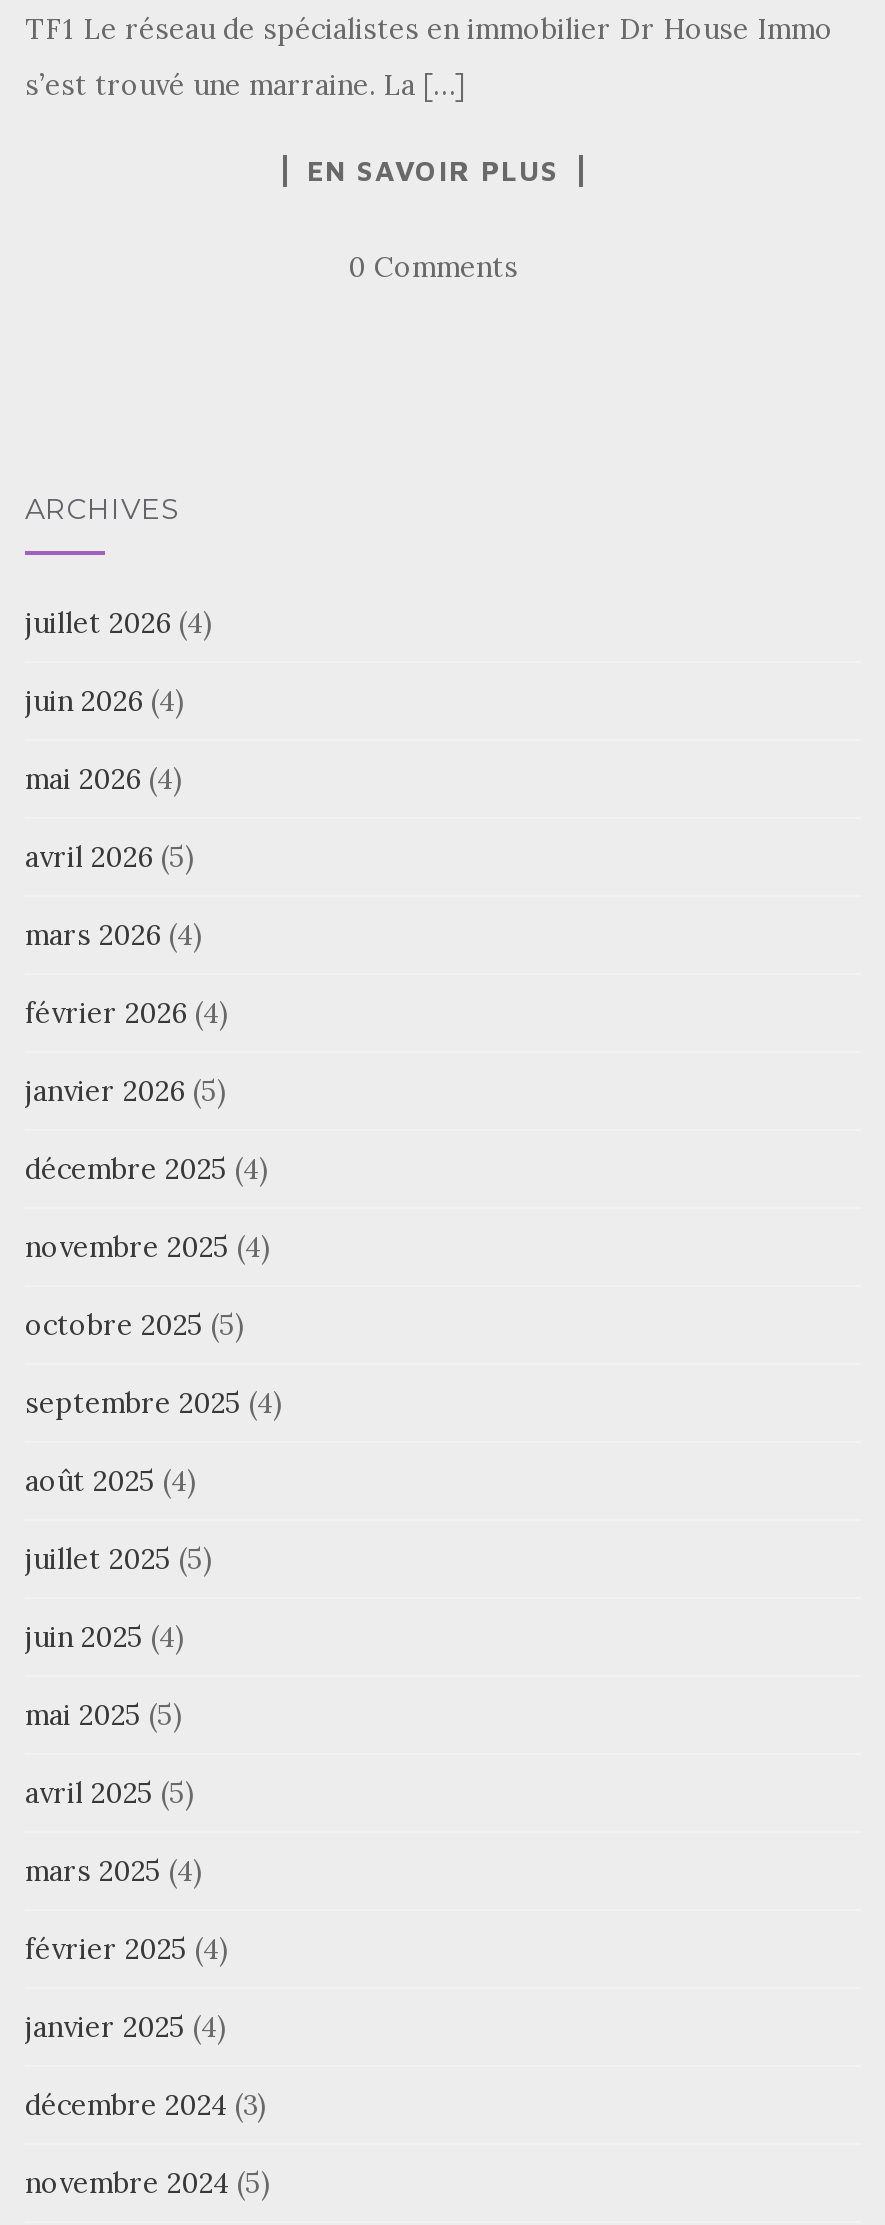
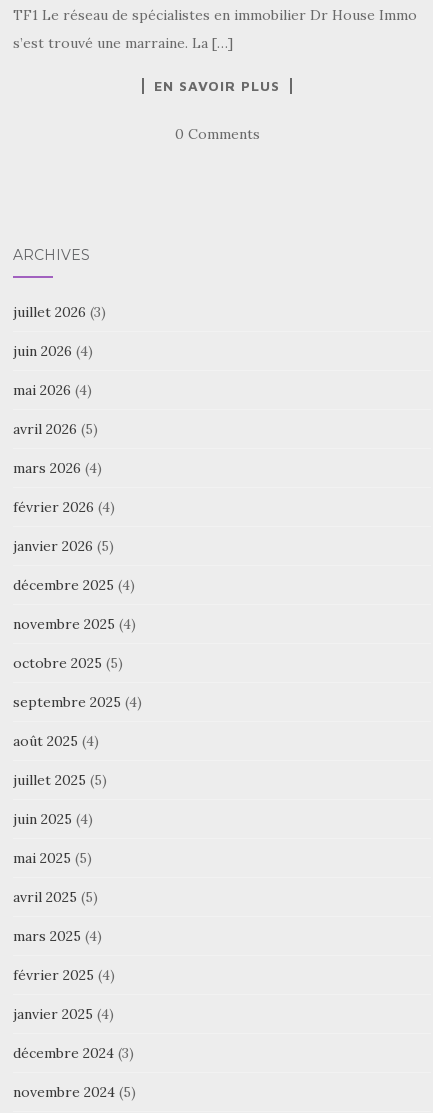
- juillet 2026 (4)
+ juillet 2026 (3)
